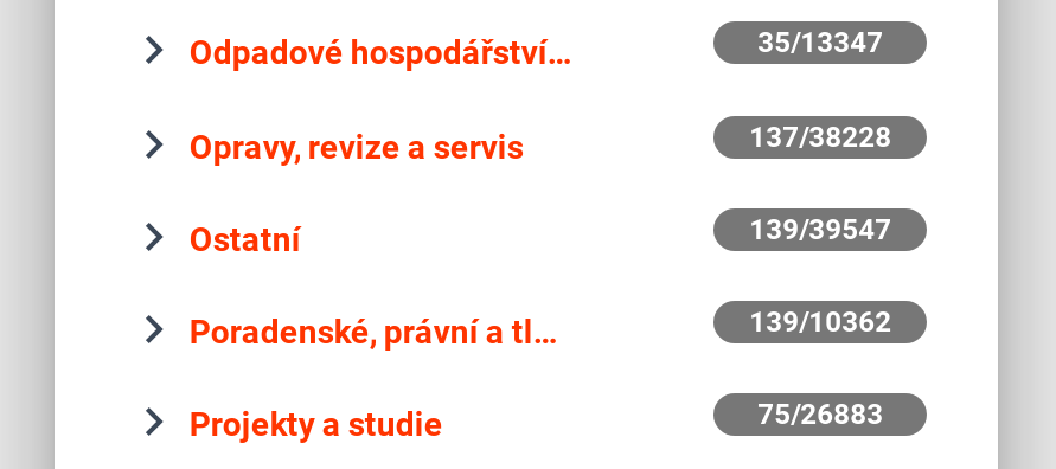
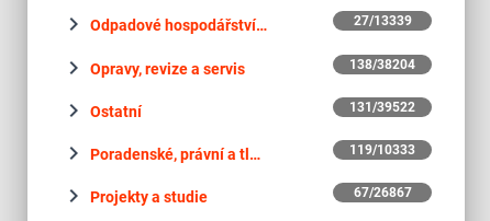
- 35/13347
+ 27/13339

- 137/38228
+ 138/38204

- 139/39547
+ 131/39522

- 139/10362
+ 119/10333

- 75/26883
+ 67/26867
